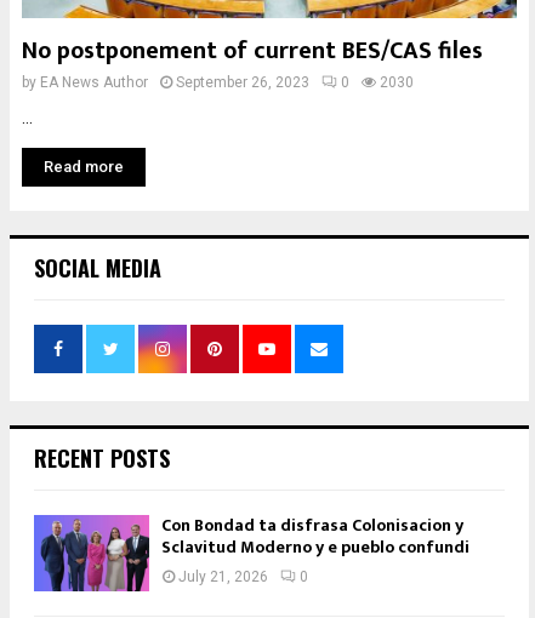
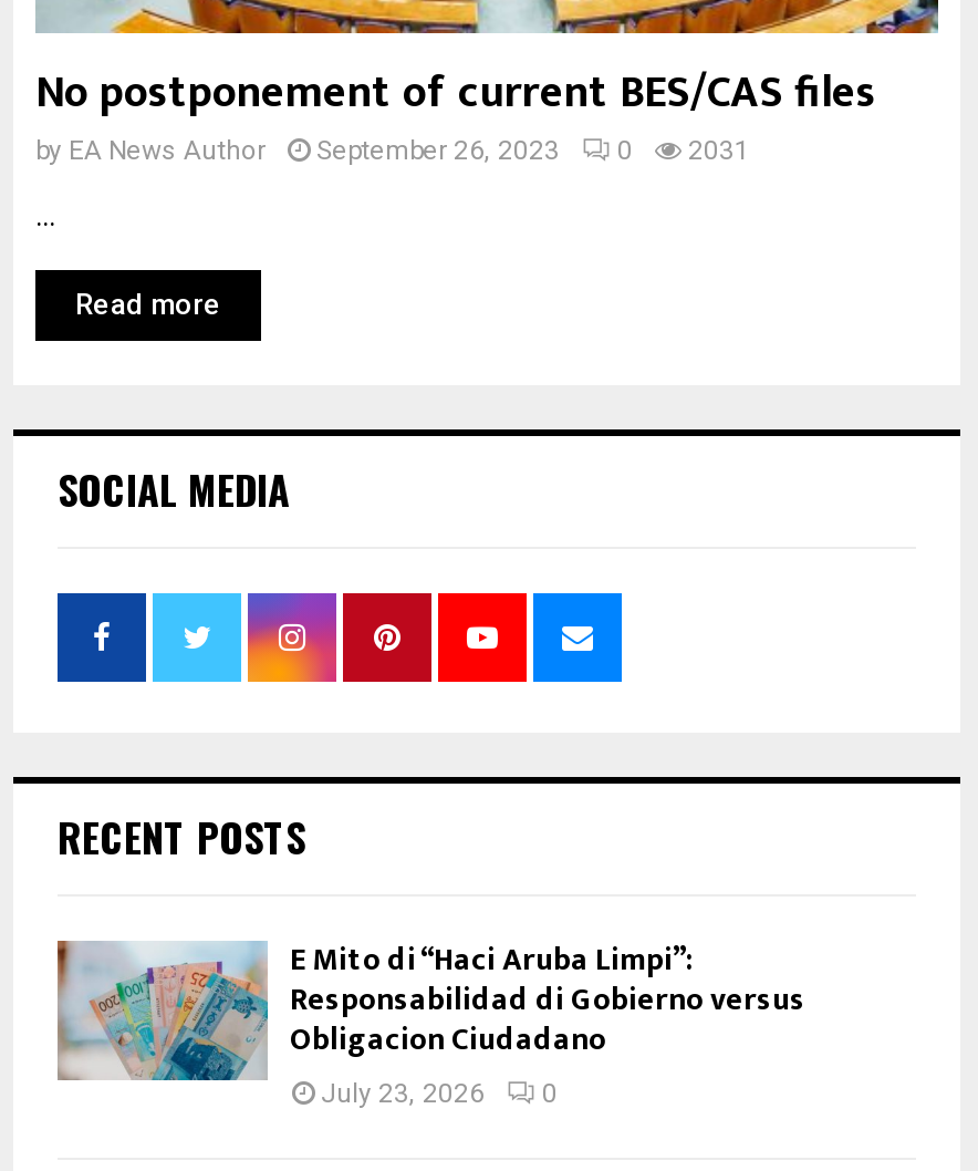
- by EA News Author September 26, 2023 0 2030
+ by EA News Author September 26, 2023 0 2031

- [image]
- Con Bondad ta disfrasa Colonisacion y
- Sclavitud Moderno y e pueblo confundi
- July 21, 2026
+ [image]
+ E Mito di “Haci Aruba Limpi”:
+ Responsabilidad di Gobierno versus
+ Obligacion Ciudadano
+ July 23, 2026
